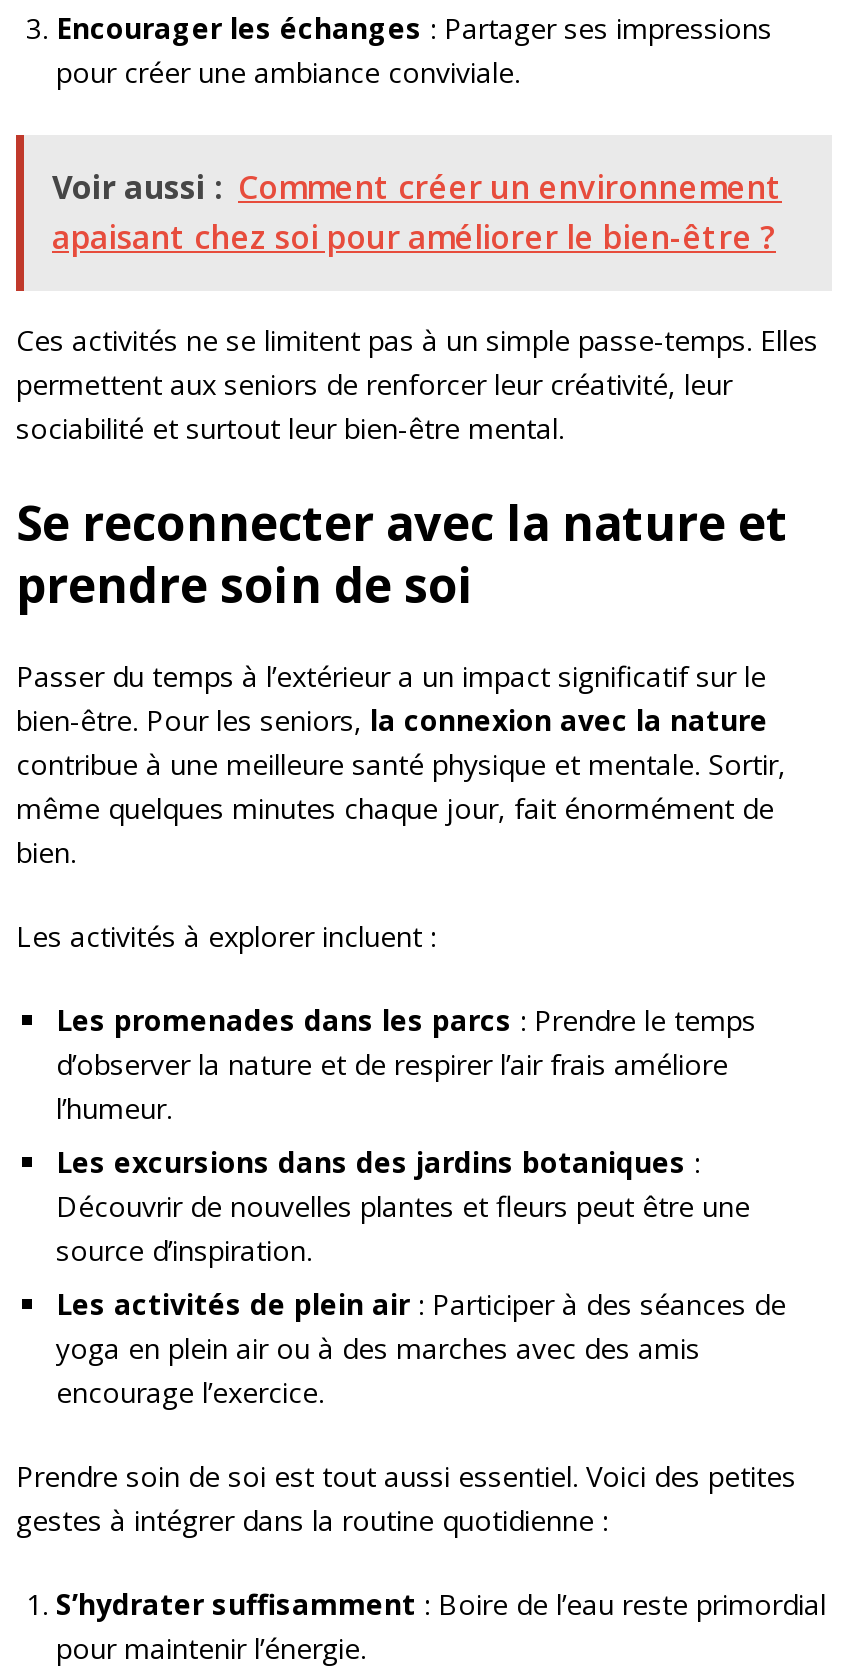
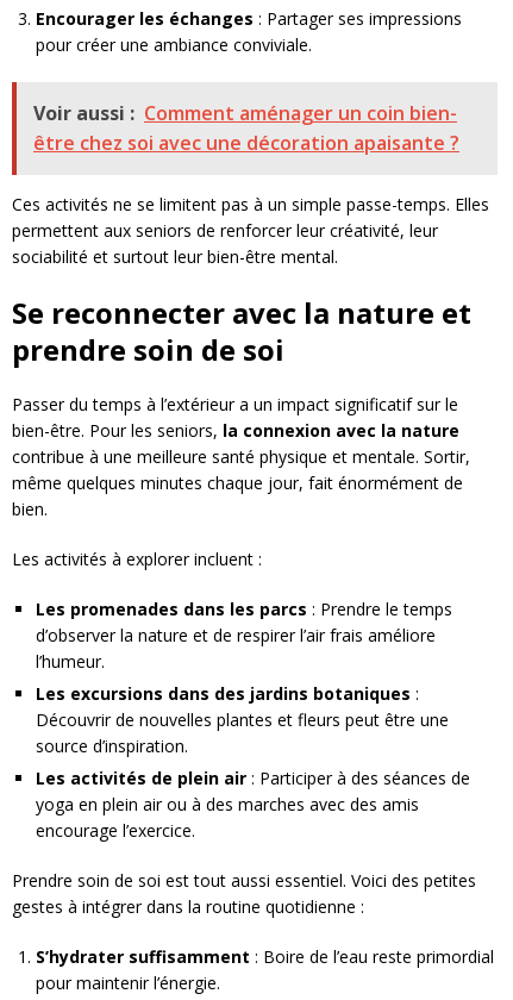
- Voir aussi : Comment créer un environnement
- apaisant chez soi pour améliorer le bien-être ?
+ Voir aussi : Comment aménager un coin bien-
+ être chez soi avec une décoration apaisante ?
